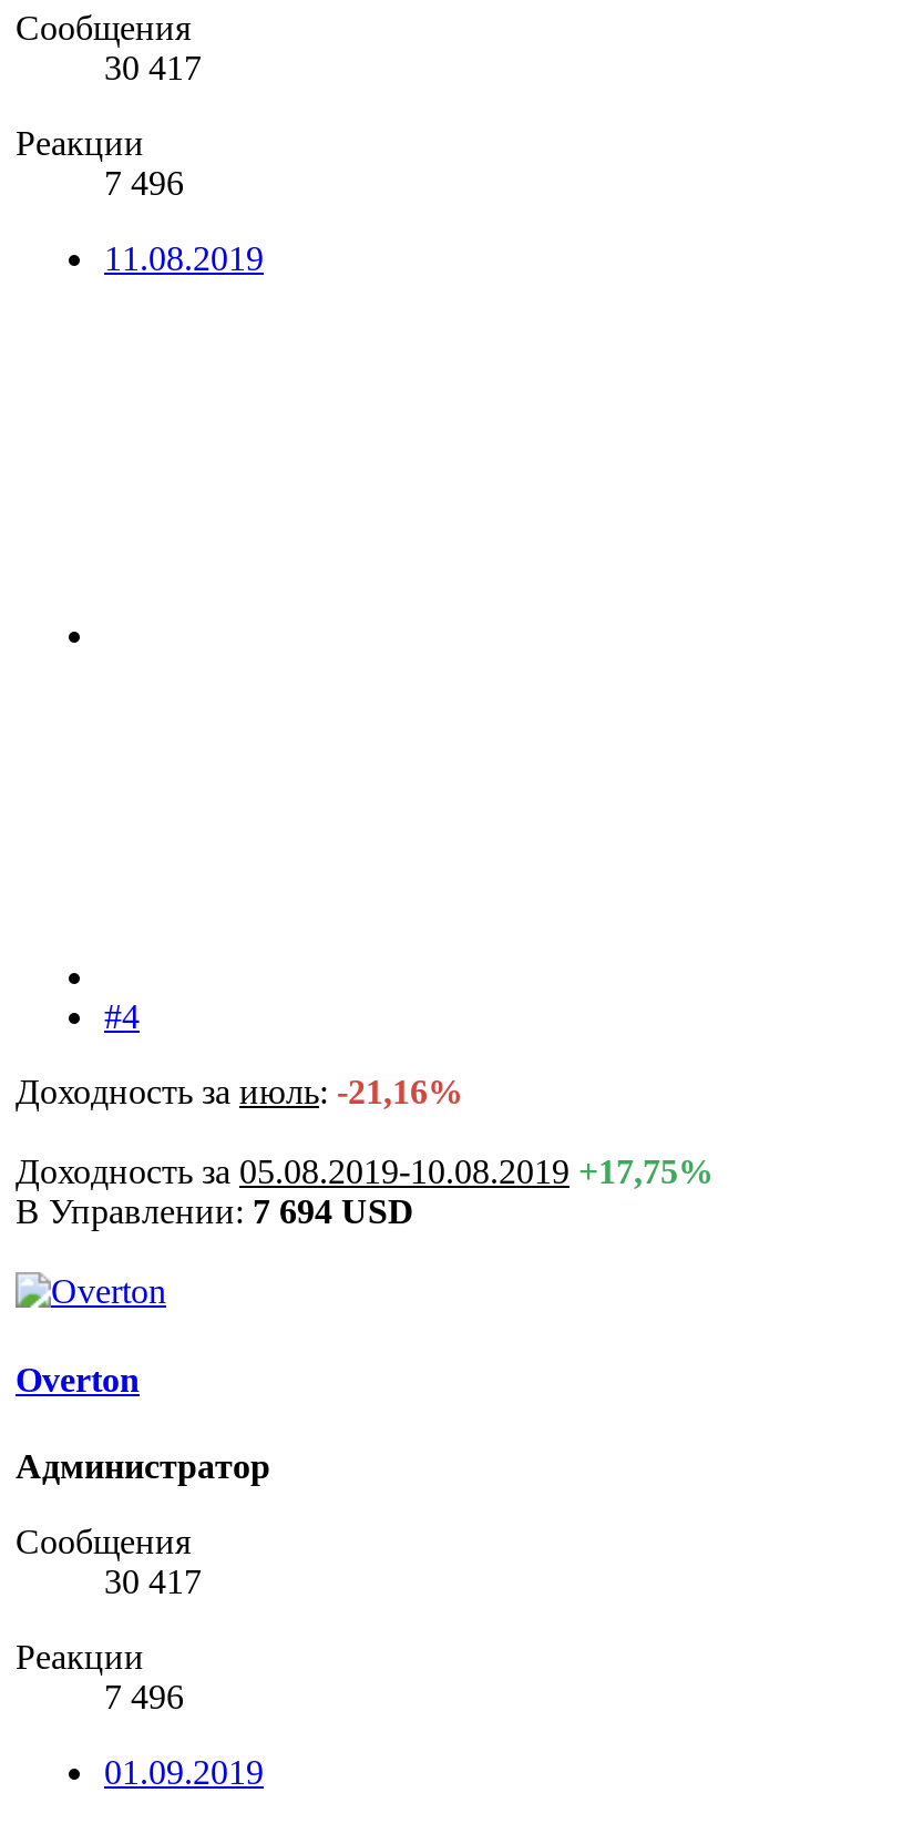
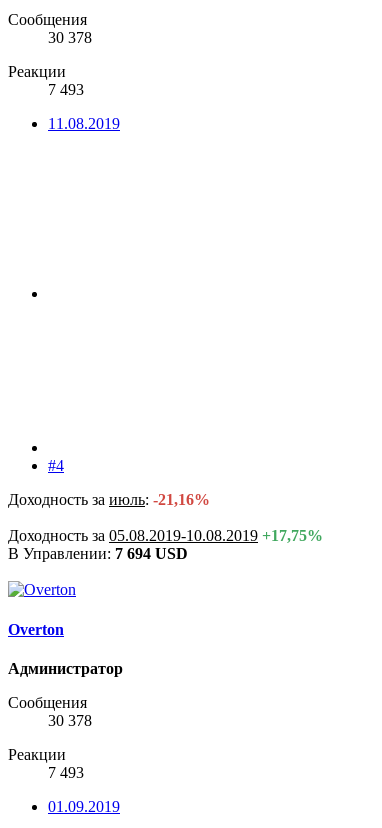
- 30 417
+ 30 378

- 7 496
+ 7 493

- 30 417
+ 30 378

- 7 496
+ 7 493
